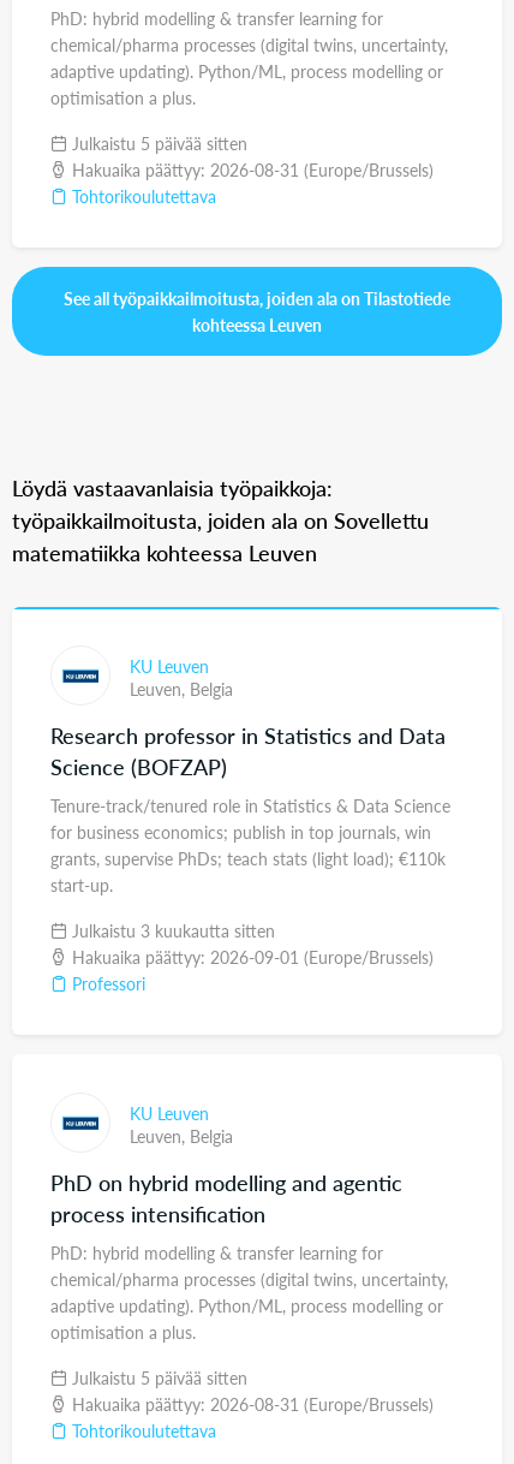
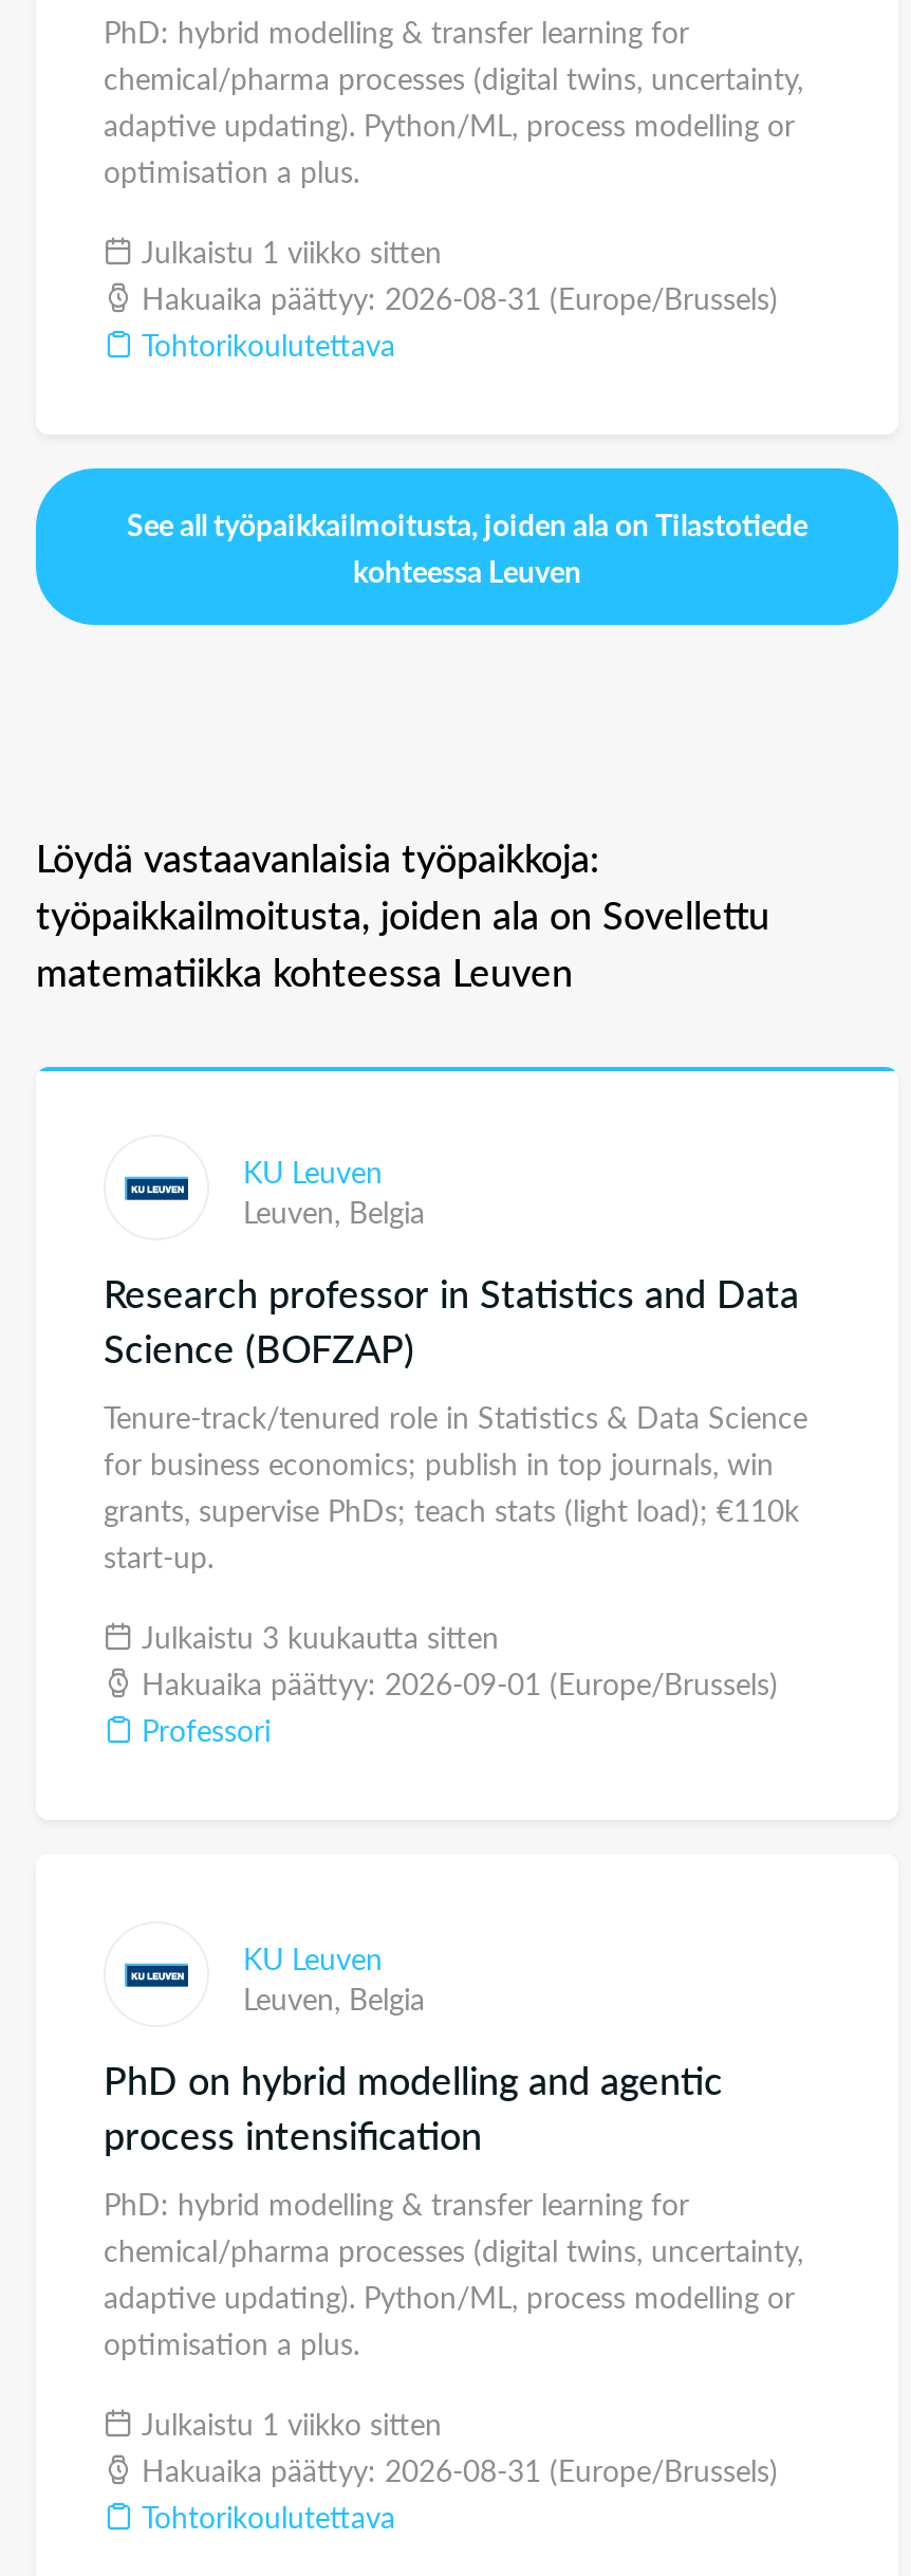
- Julkaistu 5 päivää sitten
+ Julkaistu 1 viikko sitten

- Julkaistu 5 päivää sitten
+ Julkaistu 1 viikko sitten
